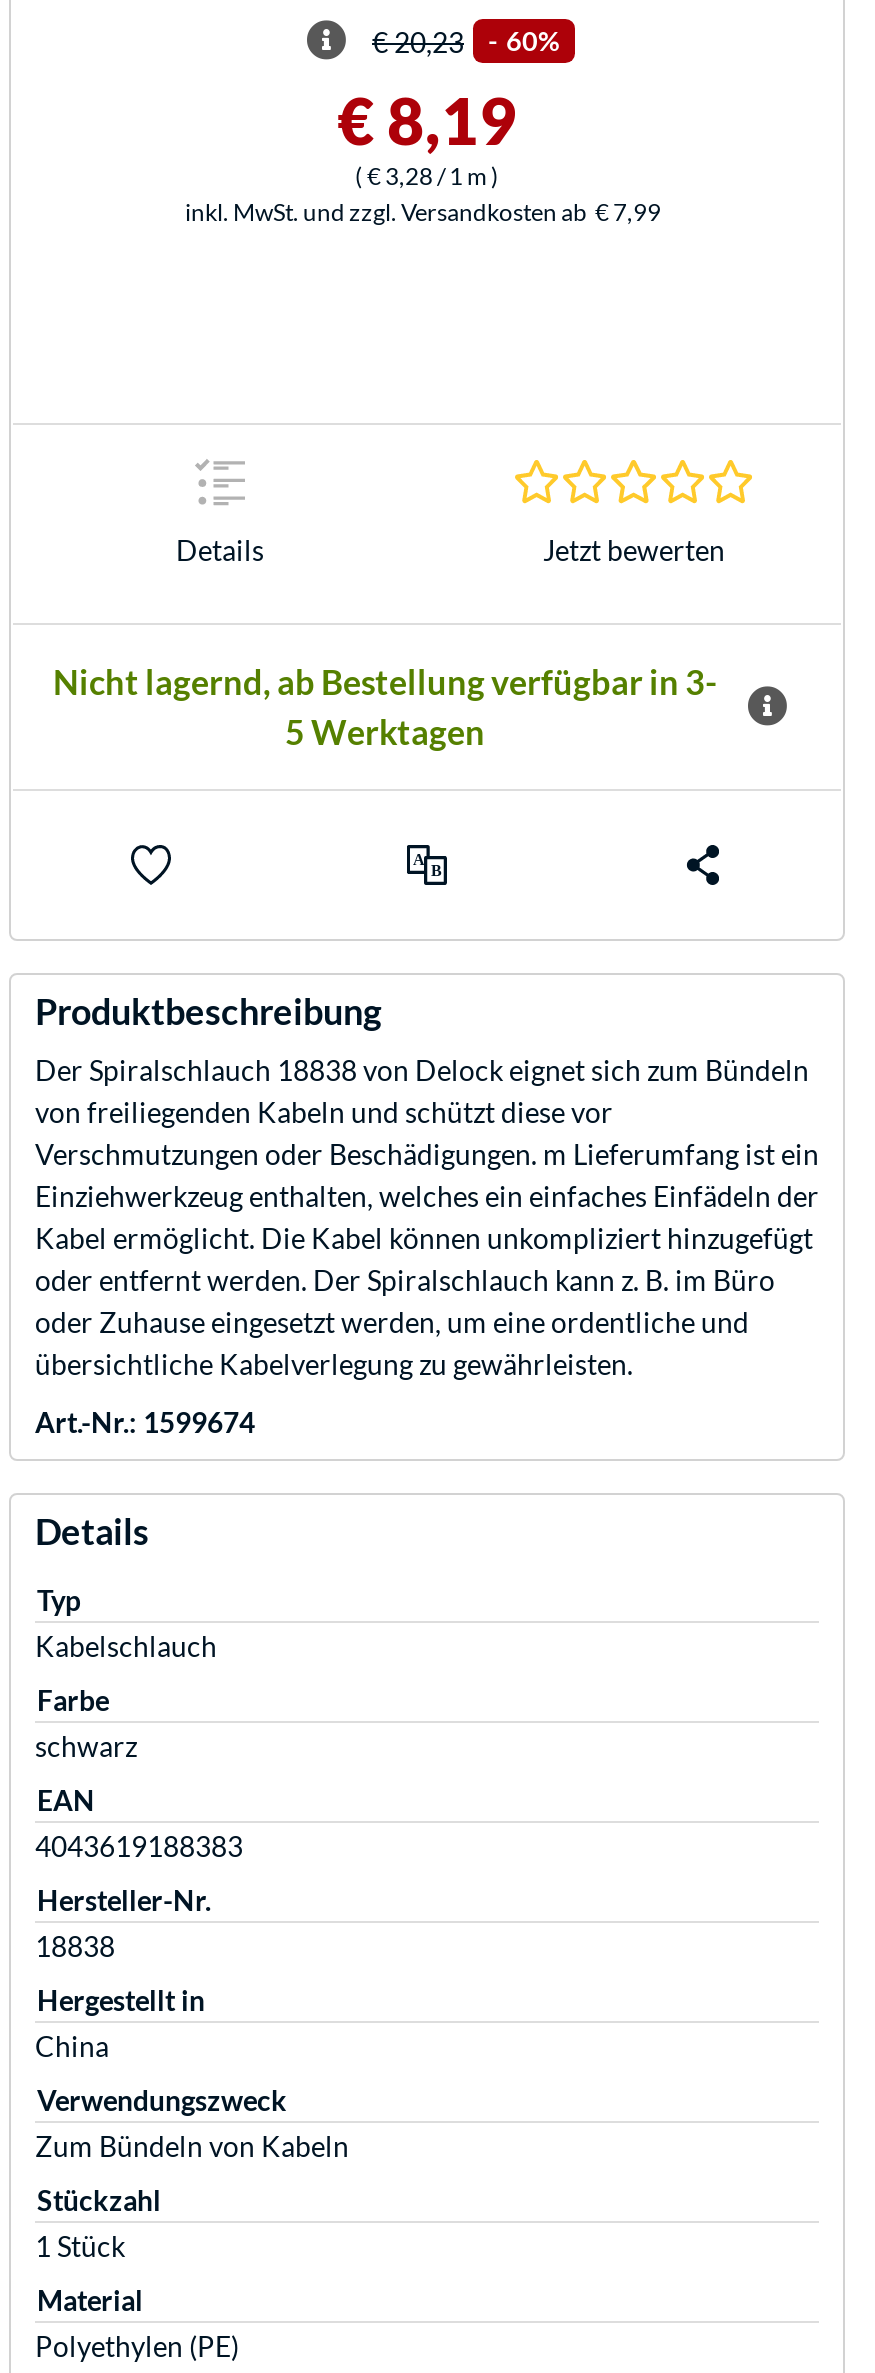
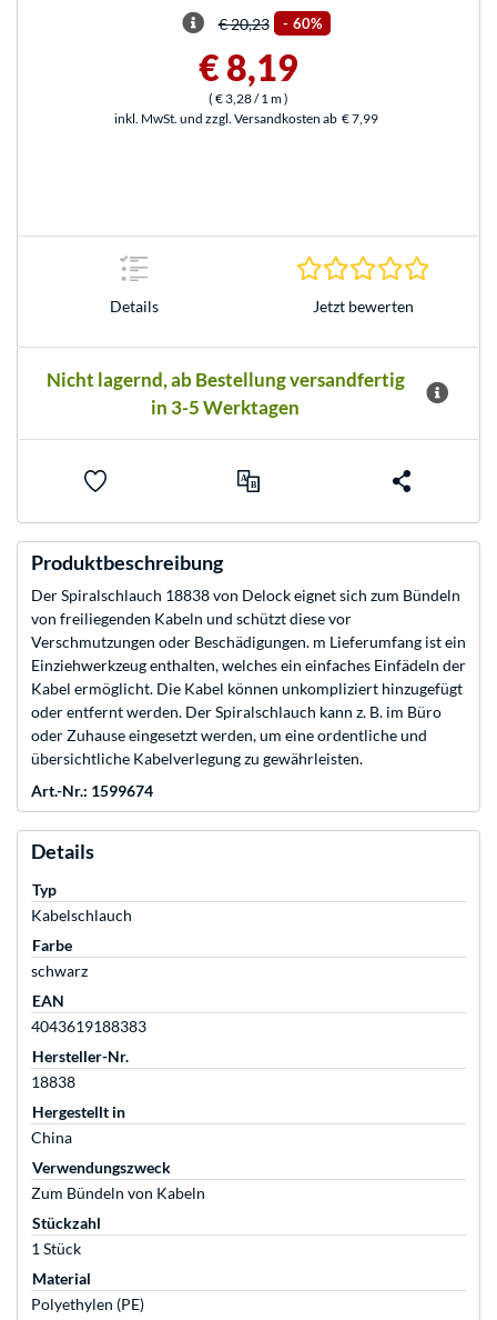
- Nicht lagernd, ab Bestellung verfügbar in 3-
- 5 Werktagen
+ Nicht lagernd, ab Bestellung versandfertig
+ in 3-5 Werktagen
